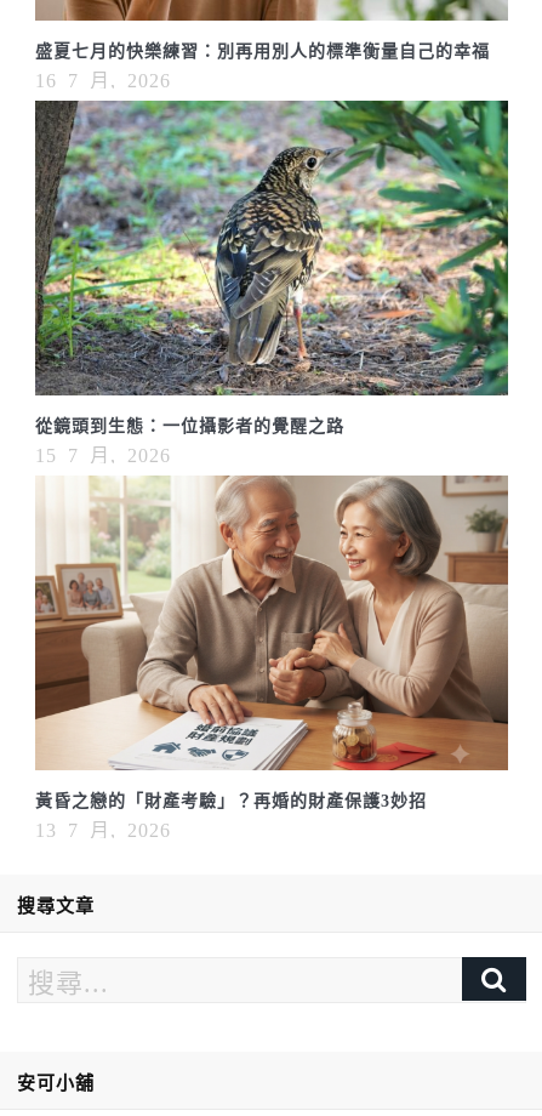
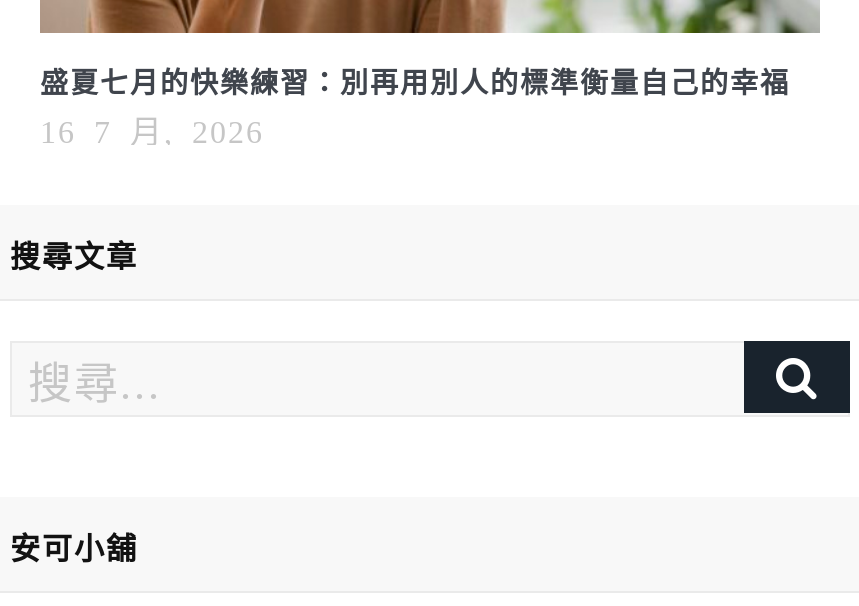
- [image]
- 從鏡頭到生態：一位攝影者的覺醒之路
- 15 7 月, 2026

- [image]
- 黃昏之戀的「財產考驗」？再婚的財產保護3妙招
- 13 7 月, 2026
